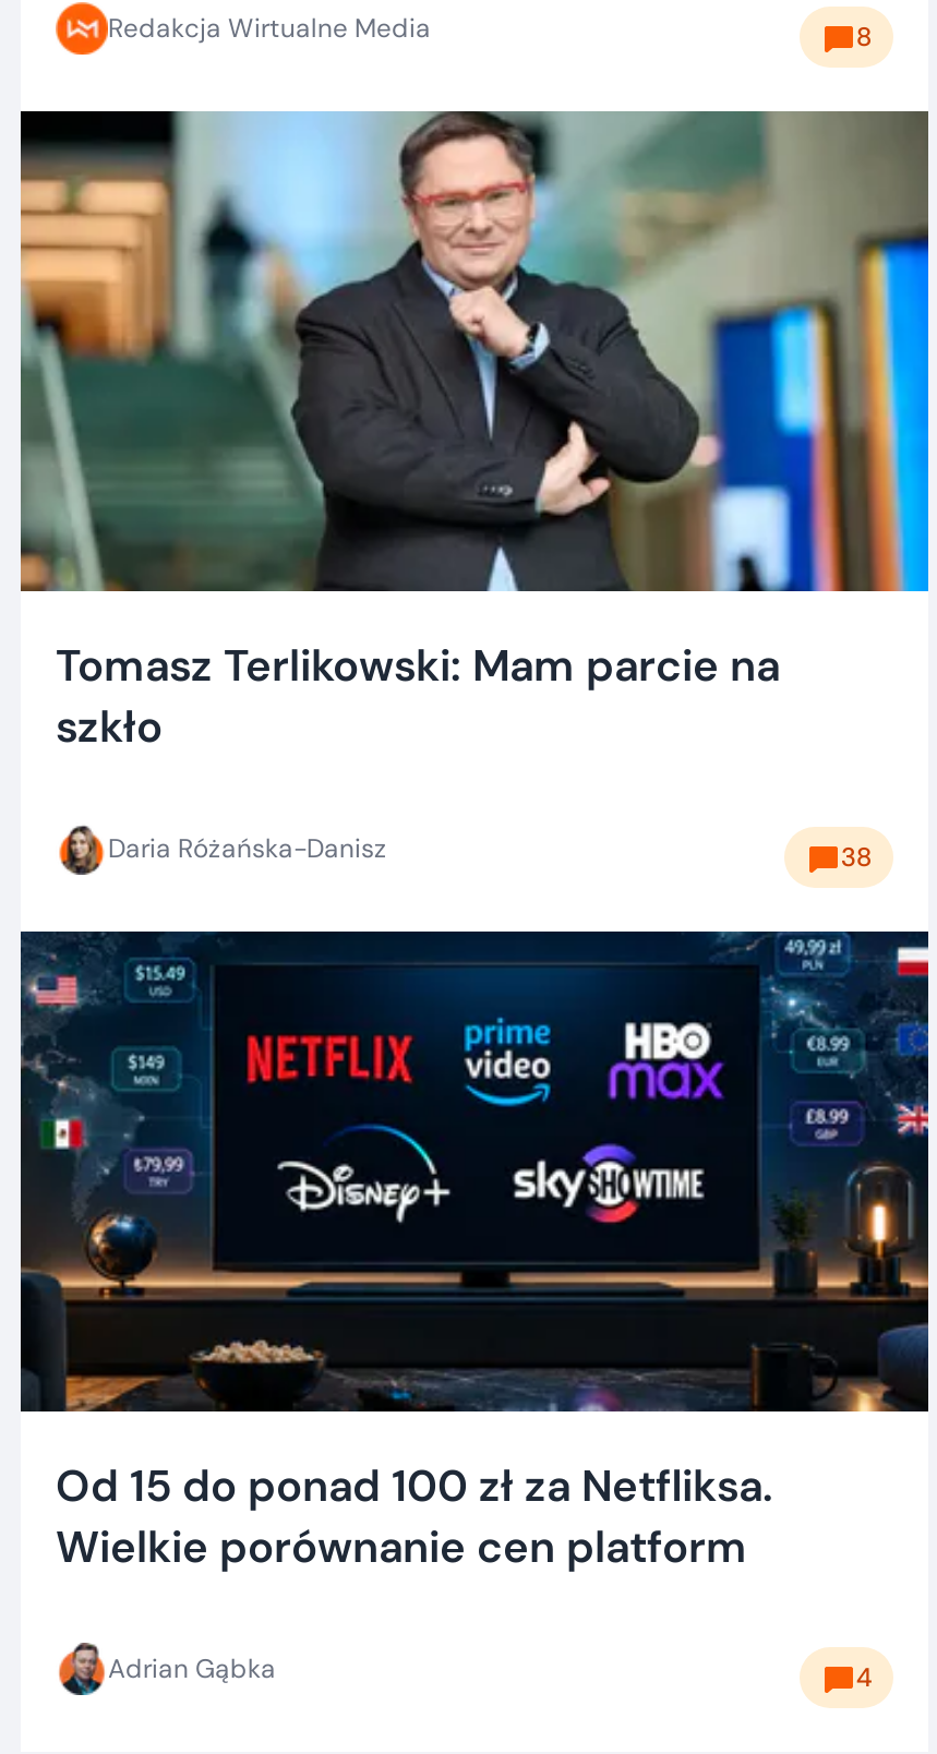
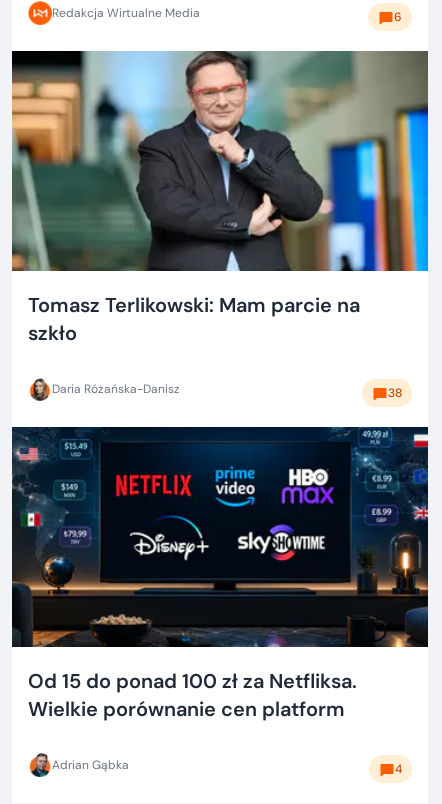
- 8
+ 6
